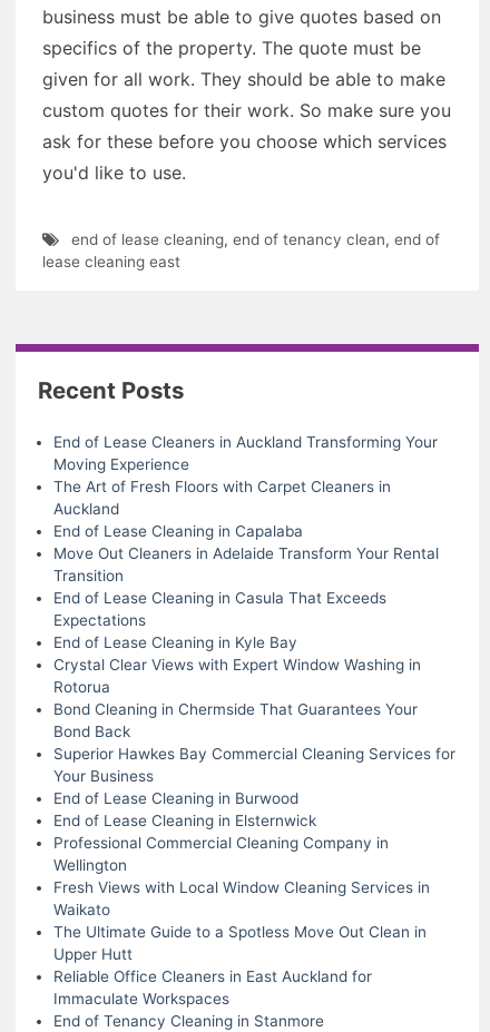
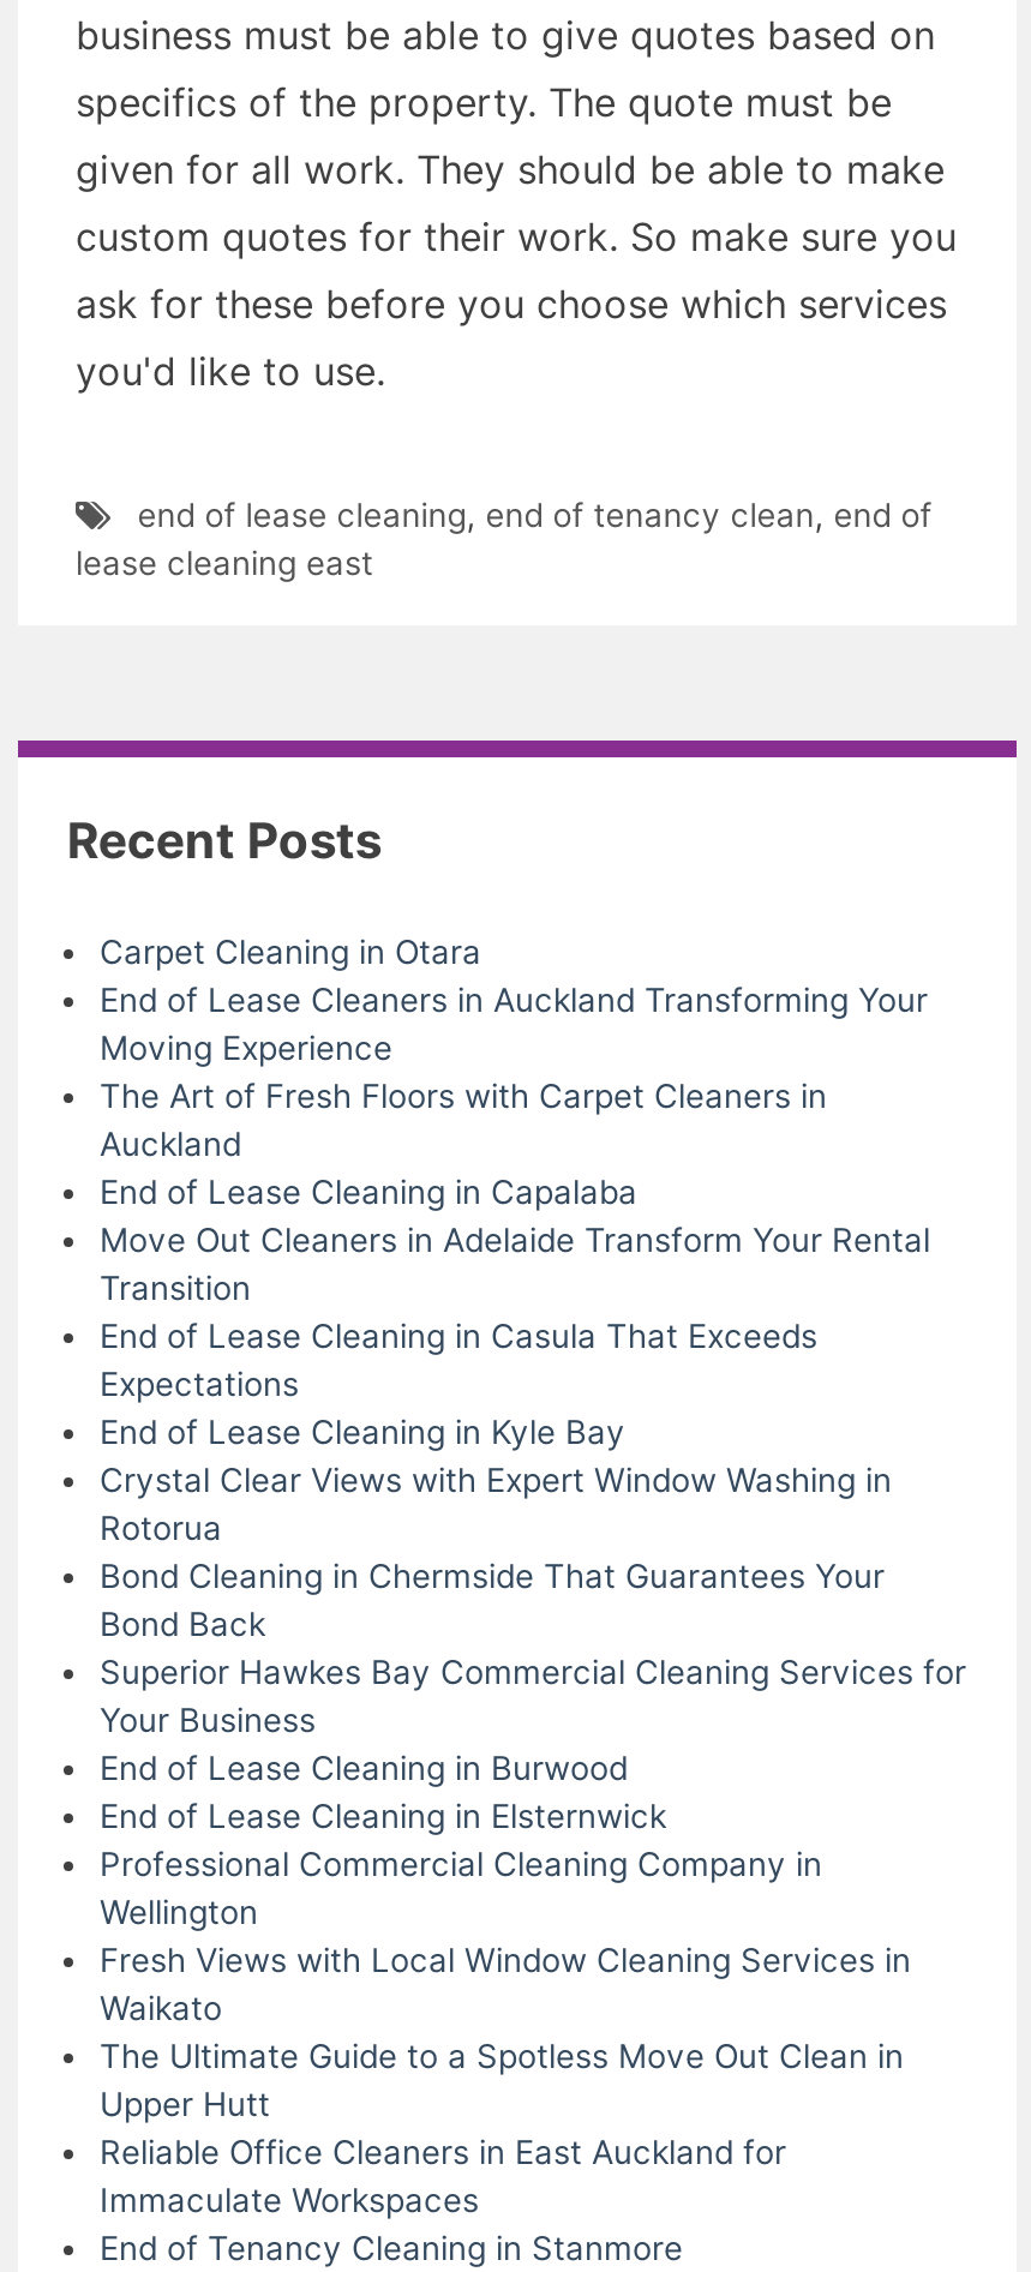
+ Carpet Cleaning in Otara
